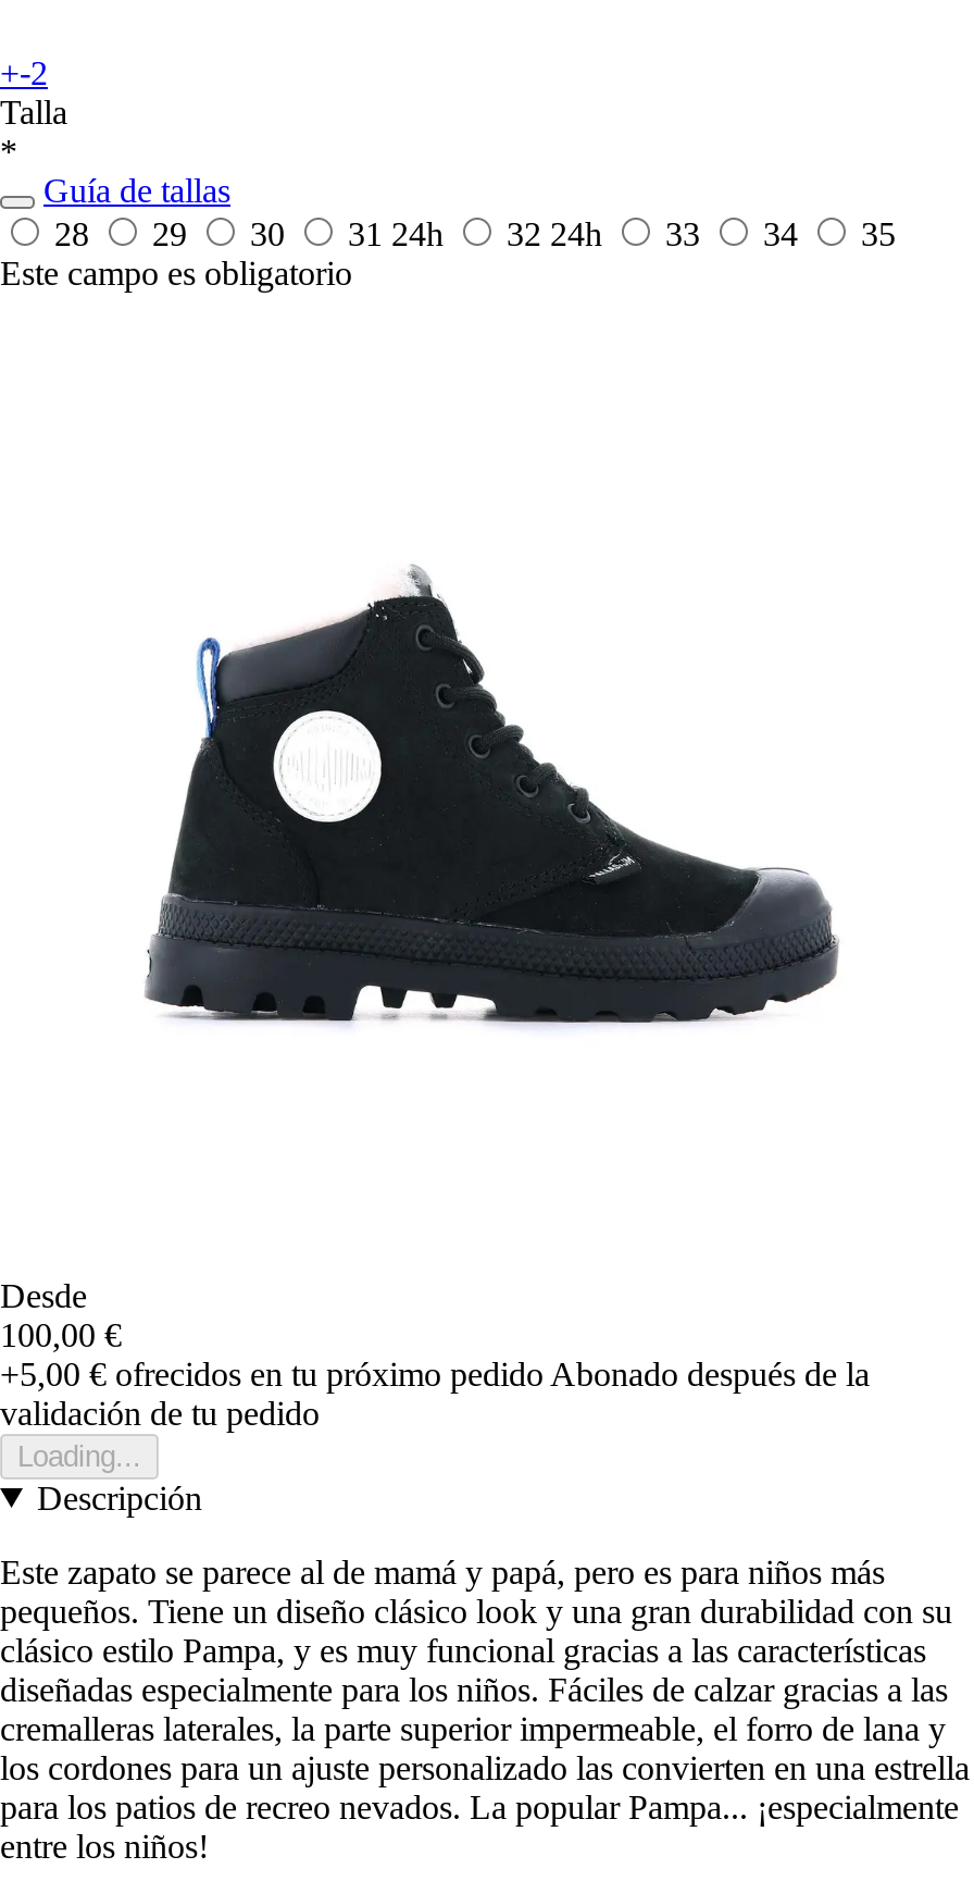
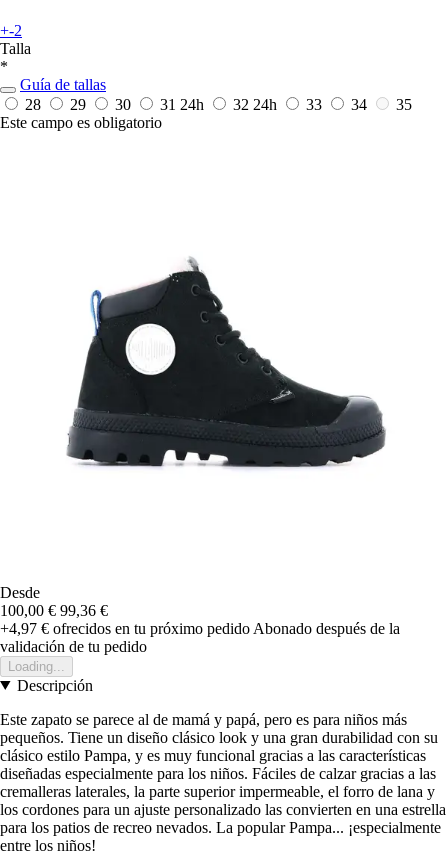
- 100,00 €
- +5,00 €ofrecidos en tu próximo pedido Abonado después de la
+ 100,00 € 99,36 €
+ +4,97 €ofrecidos en tu próximo pedido Abonado después de la
